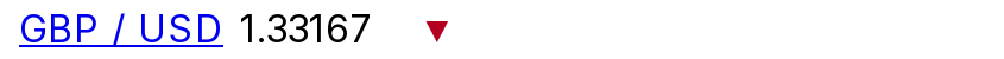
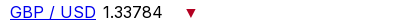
- GBP / USD 1.33167
+ GBP / USD 1.33784
